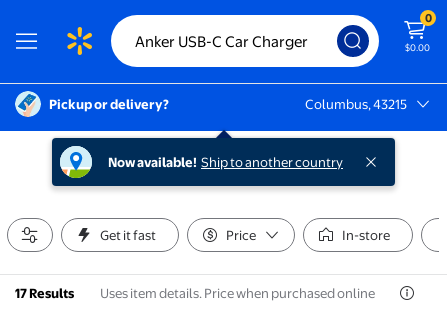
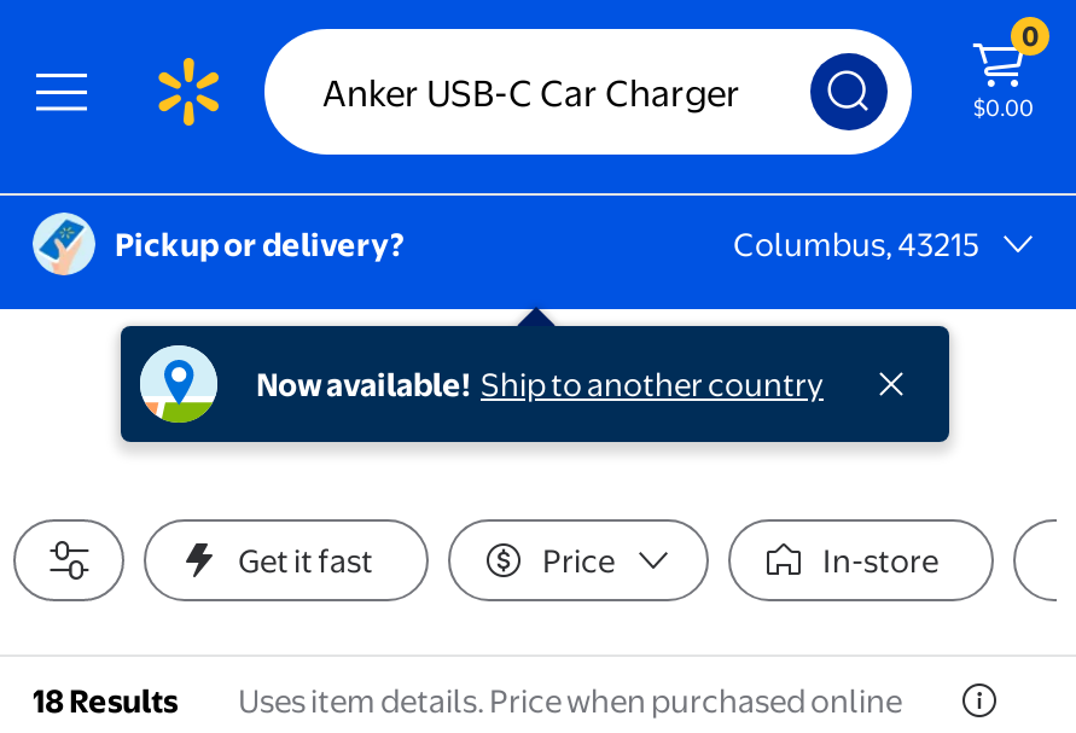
- 17 Results Uses item details. Price when purchased online
+ 18 Results Uses item details. Price when purchased online
